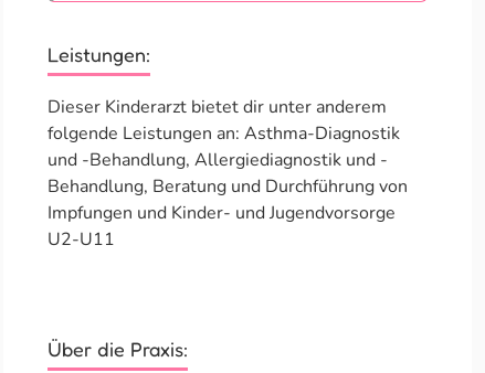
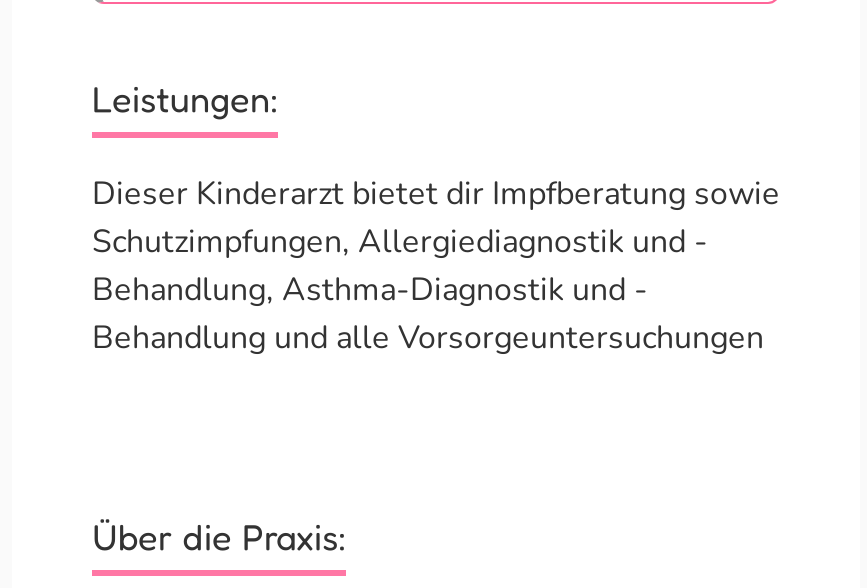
- Dieser Kinderarzt bietet dir unter anderem
- folgende Leistungen an: Asthma-Diagnostik
- und -Behandlung, Allergiediagnostik und -
- Behandlung, Beratung und Durchführung von
- Impfungen und Kinder- und Jugendvorsorge
- U2-U11
+ Dieser Kinderarzt bietet dir Impfberatung sowie
+ Schutzimpfungen, Allergiediagnostik und -
+ Behandlung, Asthma-Diagnostik und -
+ Behandlung und alle Vorsorgeuntersuchungen
